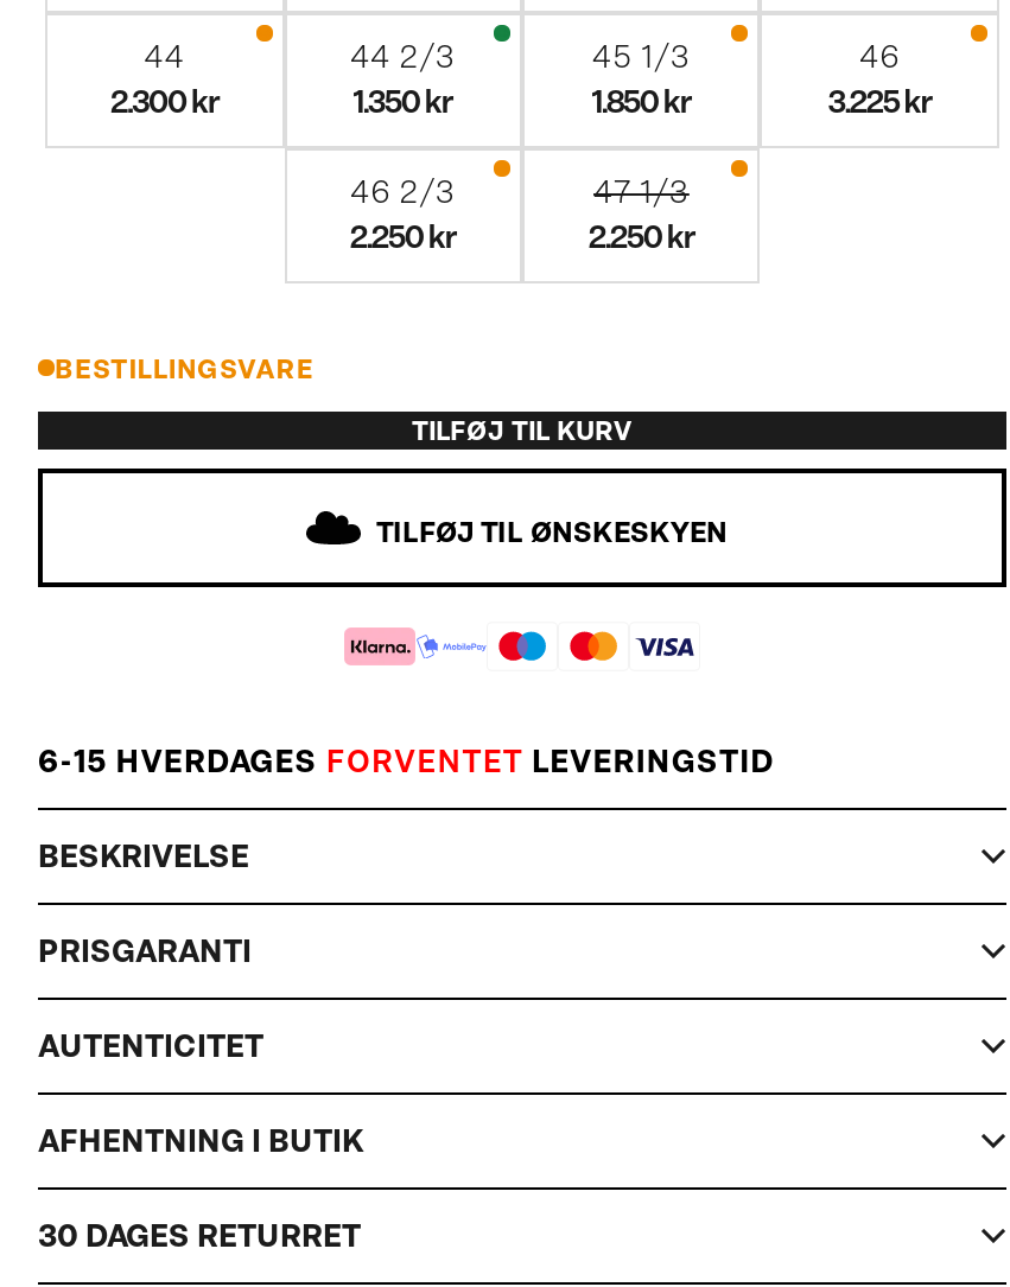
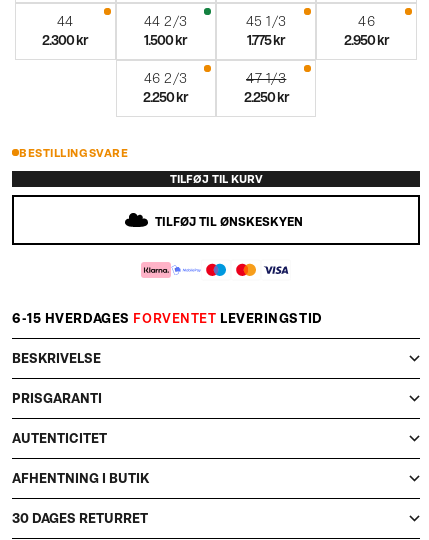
- 1.350 kr
+ 1.500 kr

- 1.850 kr
+ 1.775 kr

- 3.225 kr
+ 2.950 kr
